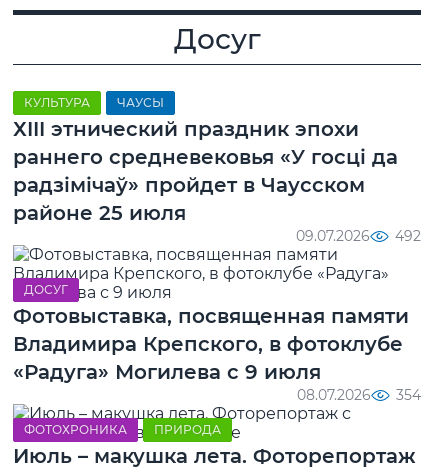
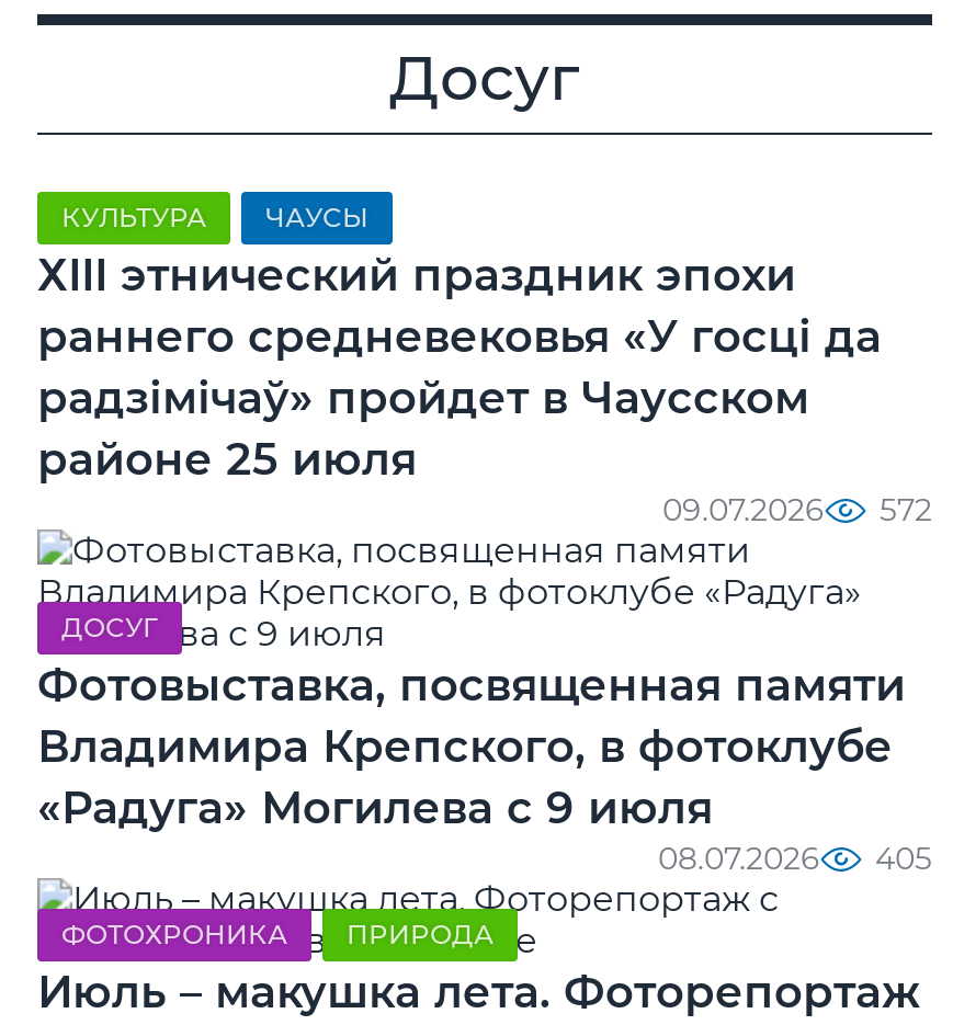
- 09.07.2026 492
+ 09.07.2026 572

- 08.07.2026 354
+ 08.07.2026 405
